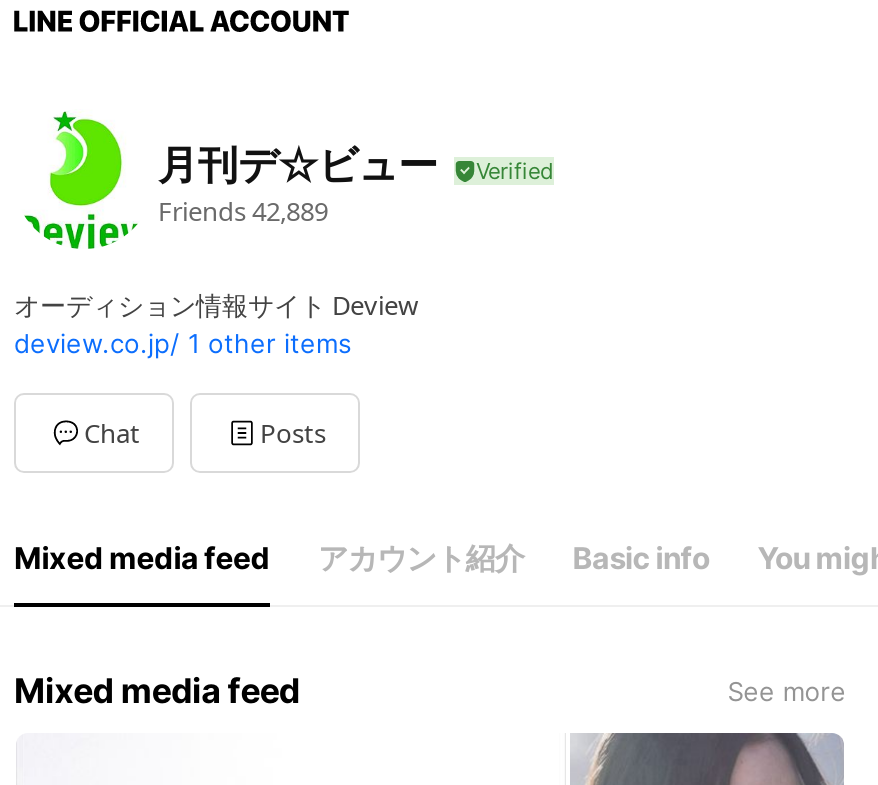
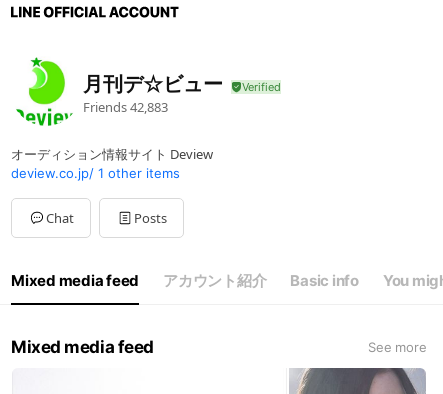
- Friends 42,889
+ Friends 42,883
